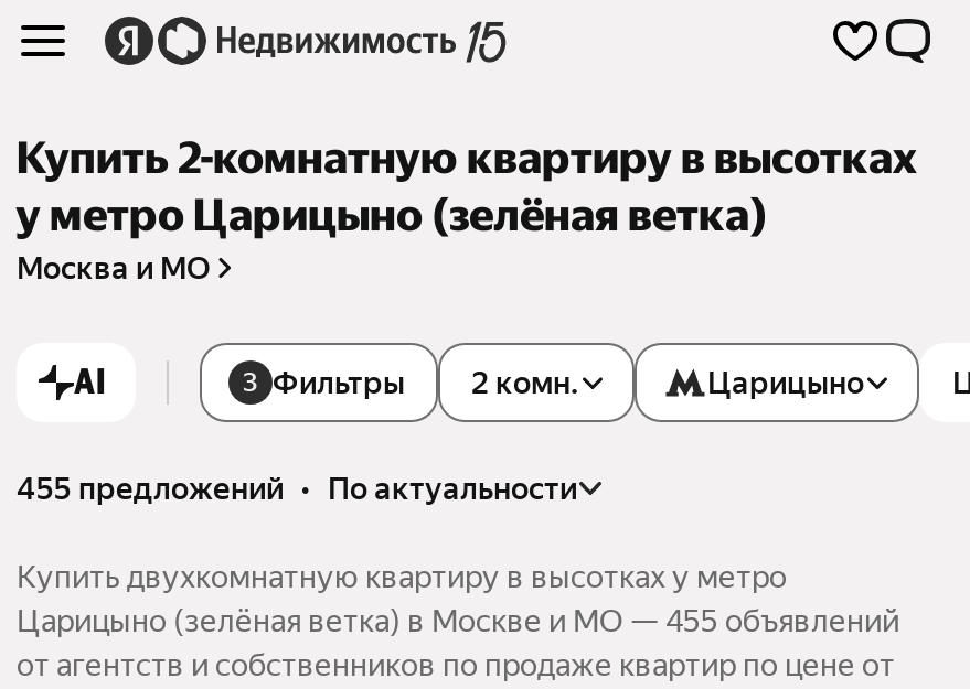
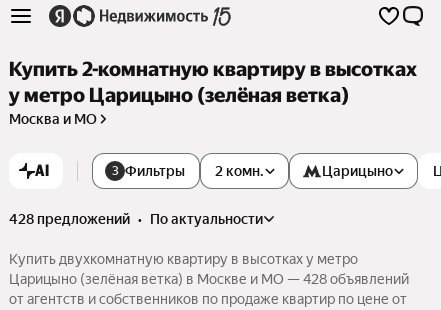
- 455 предложений • по актуальности
+ 428 предложений • по актуальности

- Царицыно (зелёная ветка) в Москве и МО — 455 объявлений
+ Царицыно (зелёная ветка) в Москве и МО — 428 объявлений
